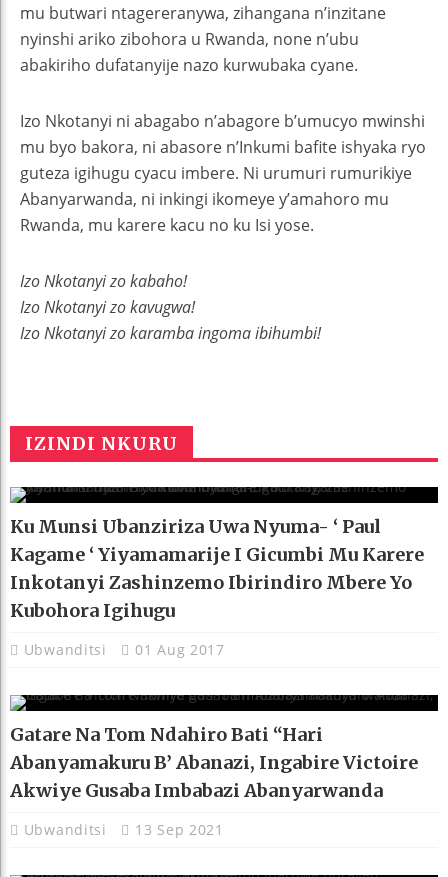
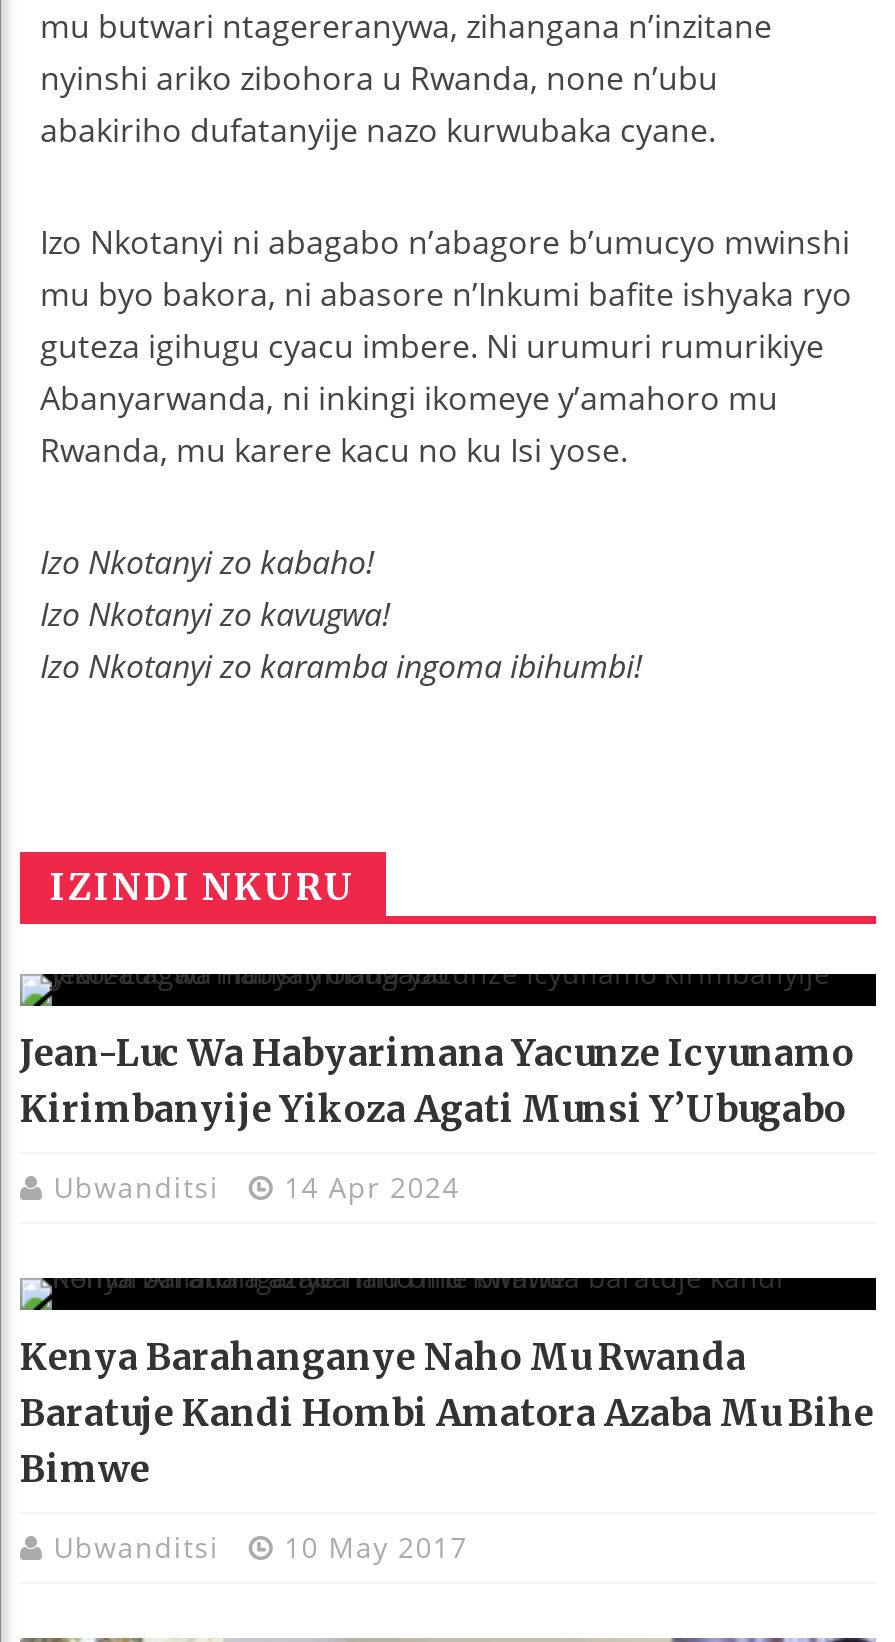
- Ku Munsi Ubanziriza Uwa Nyuma- ‘ Paul
- Kagame ‘ Yiyamamarije I Gicumbi Mu Karere
- Inkotanyi Zashinzemo Ibirindiro Mbere Yo
- Kubohora Igihugu
+ Jean-Luc Wa Habyarimana Yacunze Icyunamo
+ Kirimbanyije Yikoza Agati Munsi Y’Ubugabo

- Ubwanditsi 01 Aug 2017
+ Ubwanditsi 14 Apr 2024

- Gatare Na Tom Ndahiro Bati “Hari
- Abanyamakuru B’ Abanazi, Ingabire Victoire
- Akwiye Gusaba Imbabazi Abanyarwanda
+ Kenya Barahanganye Naho Mu Rwanda
+ Baratuje Kandi Hombi Amatora Azaba Mu Bihe
+ Bimwe

- Ubwanditsi 13 Sep 2021
+ Ubwanditsi 10 May 2017
